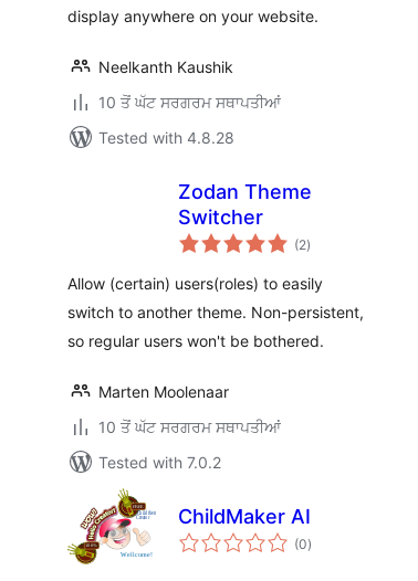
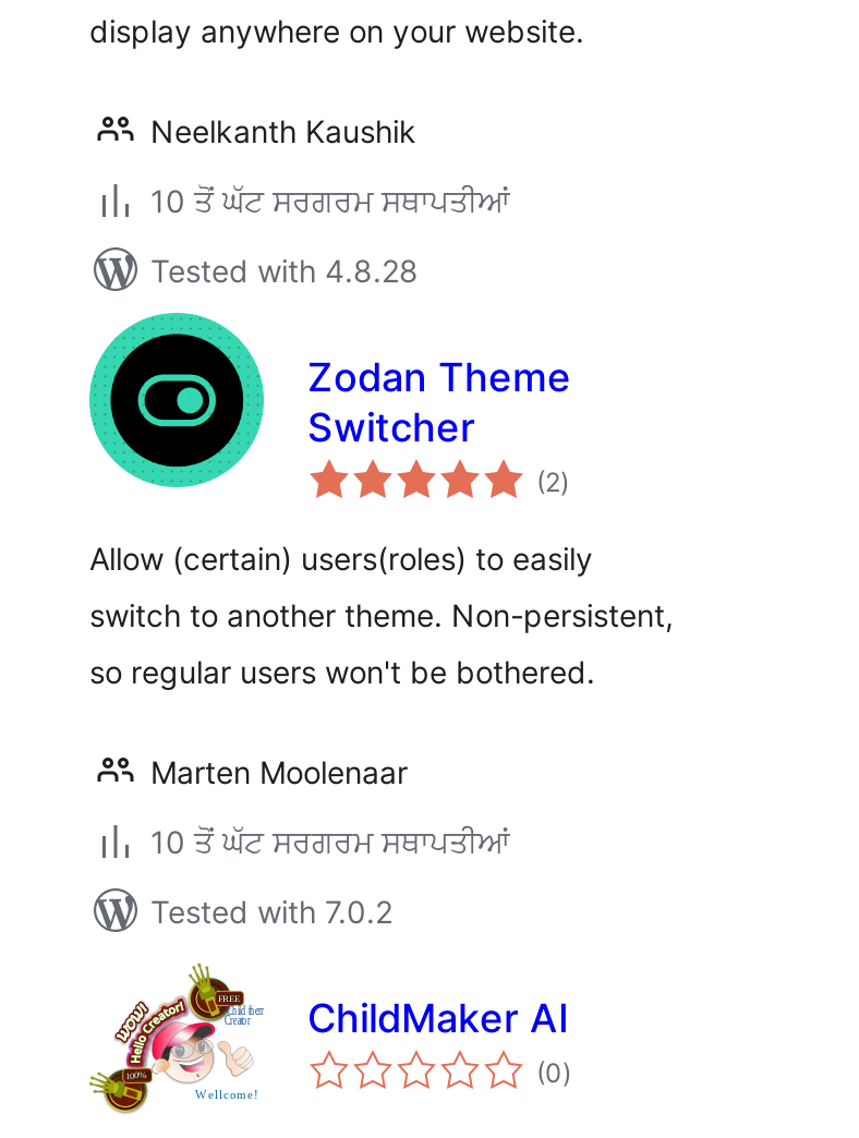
+ [image]
